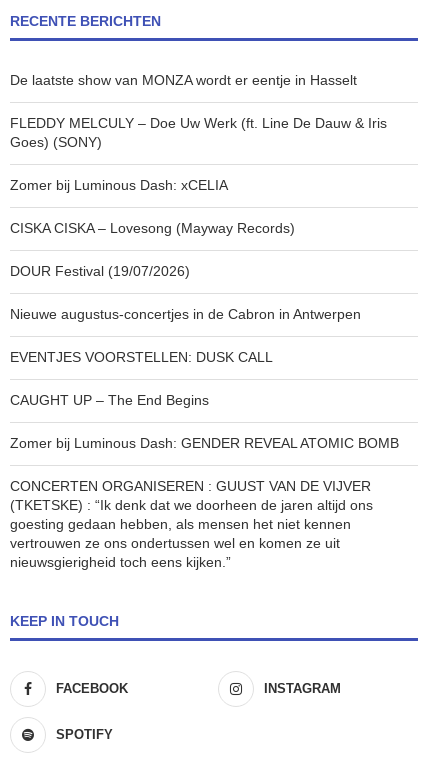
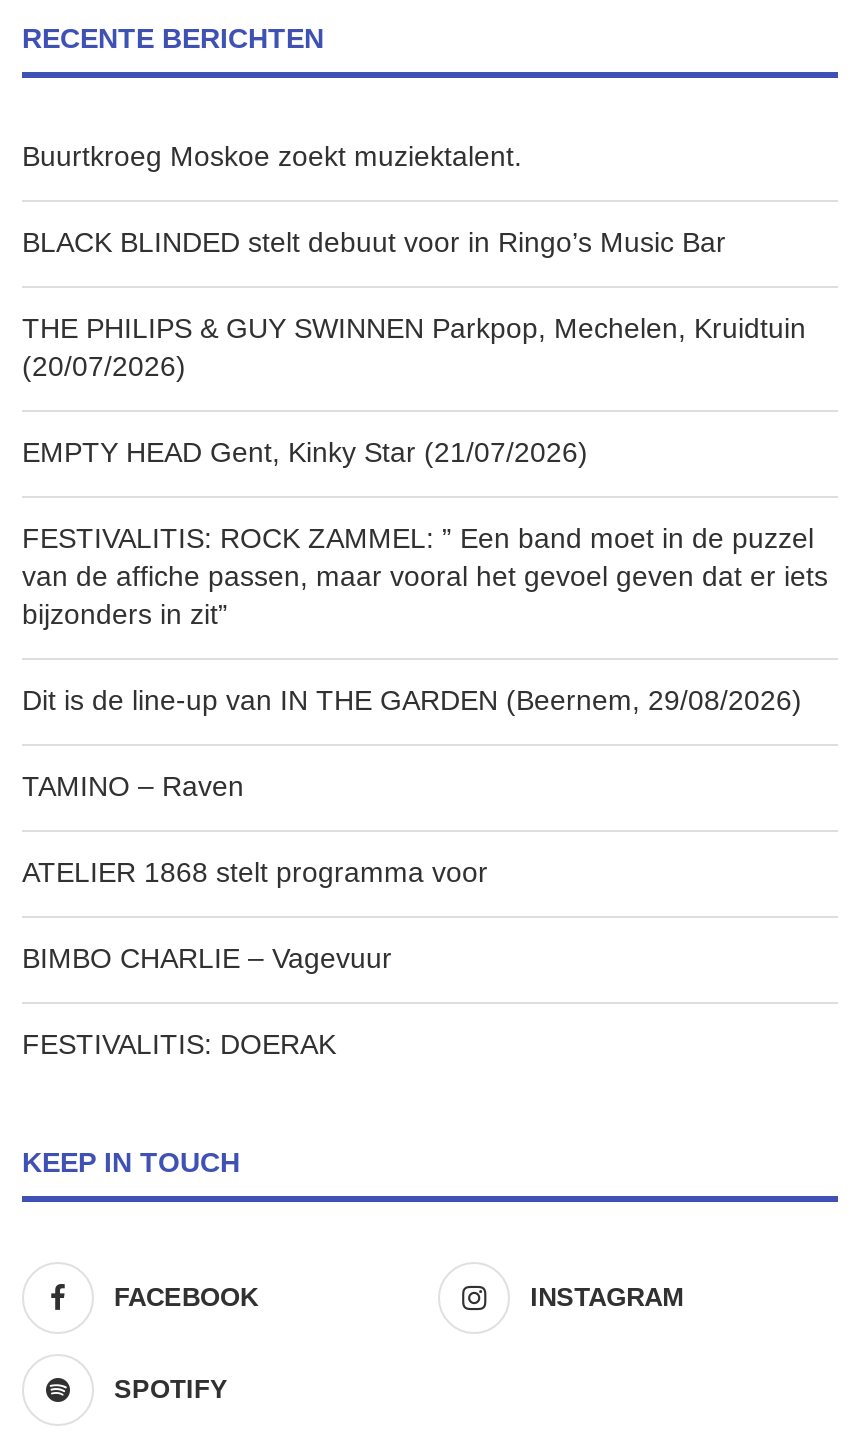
- De laatste show van MONZA wordt er eentje in Hasselt
+ Buurtkroeg Moskoe zoekt muziektalent.

- FLEDDY MELCULY – Doe Uw Werk (ft. Line De Dauw & Iris
- Goes) (SONY)
+ BLACK BLINDED stelt debuut voor in Ringo’s Music Bar

- Zomer bij Luminous Dash: xCELIA
+ THE PHILIPS & GUY SWINNEN Parkpop, Mechelen, Kruidtuin
+ (20/07/2026)

- CISKA CISKA – Lovesong (Mayway Records)
+ EMPTY HEAD Gent, Kinky Star (21/07/2026)

- DOUR Festival (19/07/2026)
+ FESTIVALITIS: ROCK ZAMMEL: ” Een band moet in de puzzel
+ van de affiche passen, maar vooral het gevoel geven dat er iets
+ bijzonders in zit”

- Nieuwe augustus-concertjes in de Cabron in Antwerpen
+ Dit is de line-up van IN THE GARDEN (Beernem, 29/08/2026)

- EVENTJES VOORSTELLEN: DUSK CALL
+ TAMINO – Raven

- CAUGHT UP – The End Begins
+ ATELIER 1868 stelt programma voor

- Zomer bij Luminous Dash: GENDER REVEAL ATOMIC BOMB
+ BIMBO CHARLIE – Vagevuur

- CONCERTEN ORGANISEREN : GUUST VAN DE VIJVER
- (TKETSKE) : “Ik denk dat we doorheen de jaren altijd ons
- goesting gedaan hebben, als mensen het niet kennen
- vertrouwen ze ons ondertussen wel en komen ze uit
- nieuwsgierigheid toch eens kijken.”
+ FESTIVALITIS: DOERAK
